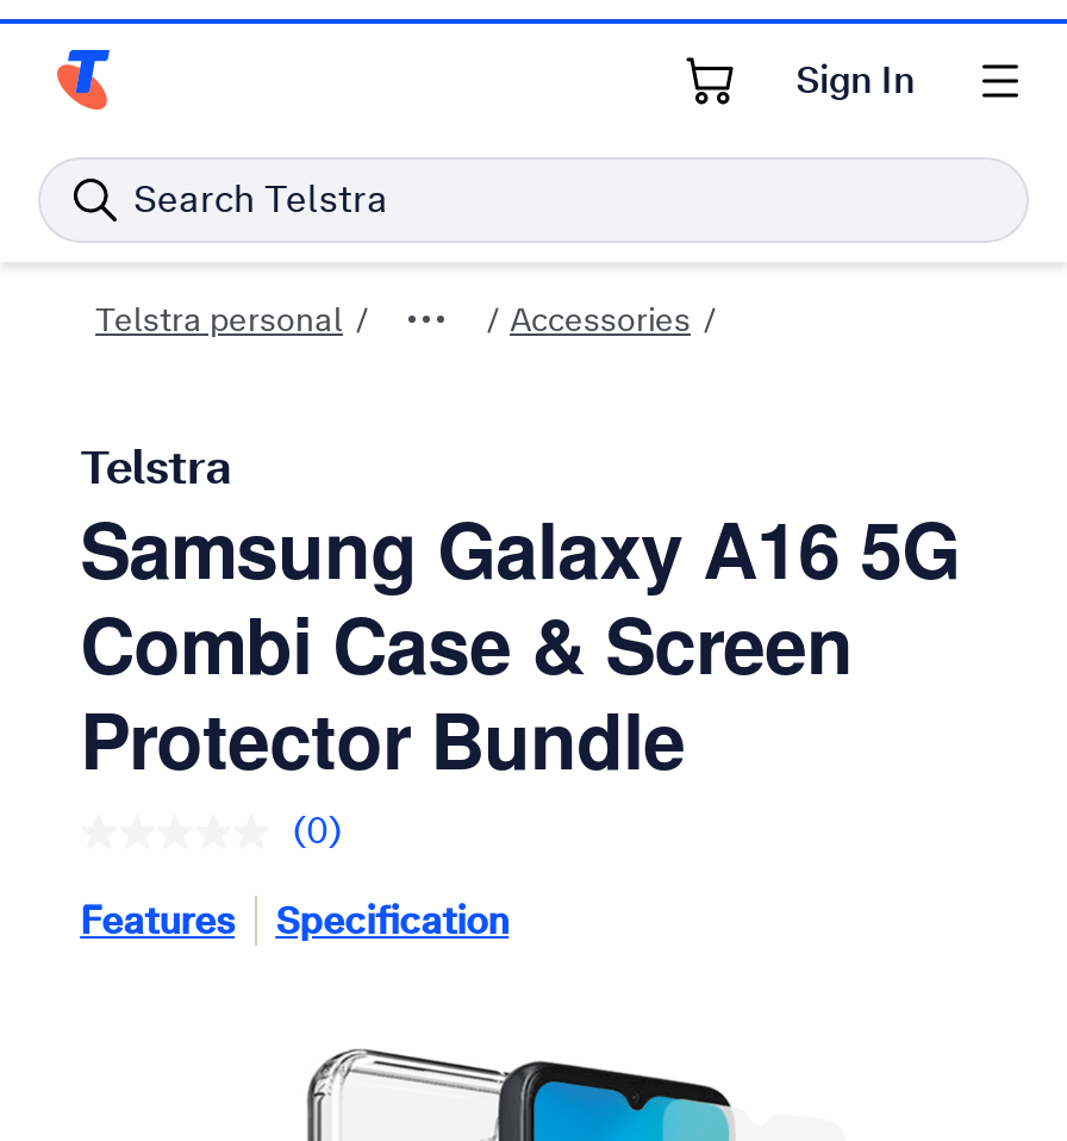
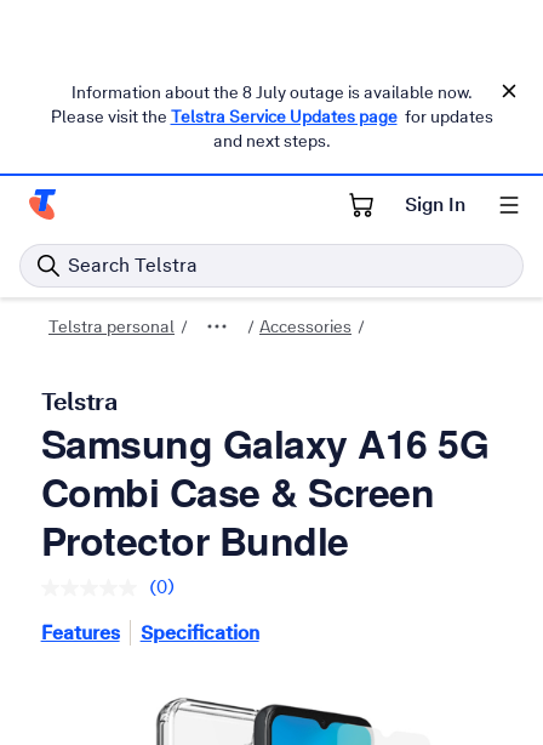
+ Information about the 8 July outage is available now.
+ Please visit the Telstra Service Updates page for updates
+ and next steps.
